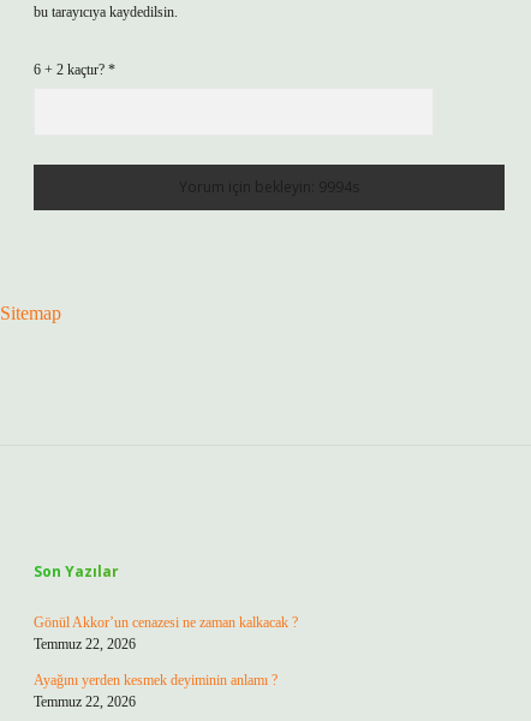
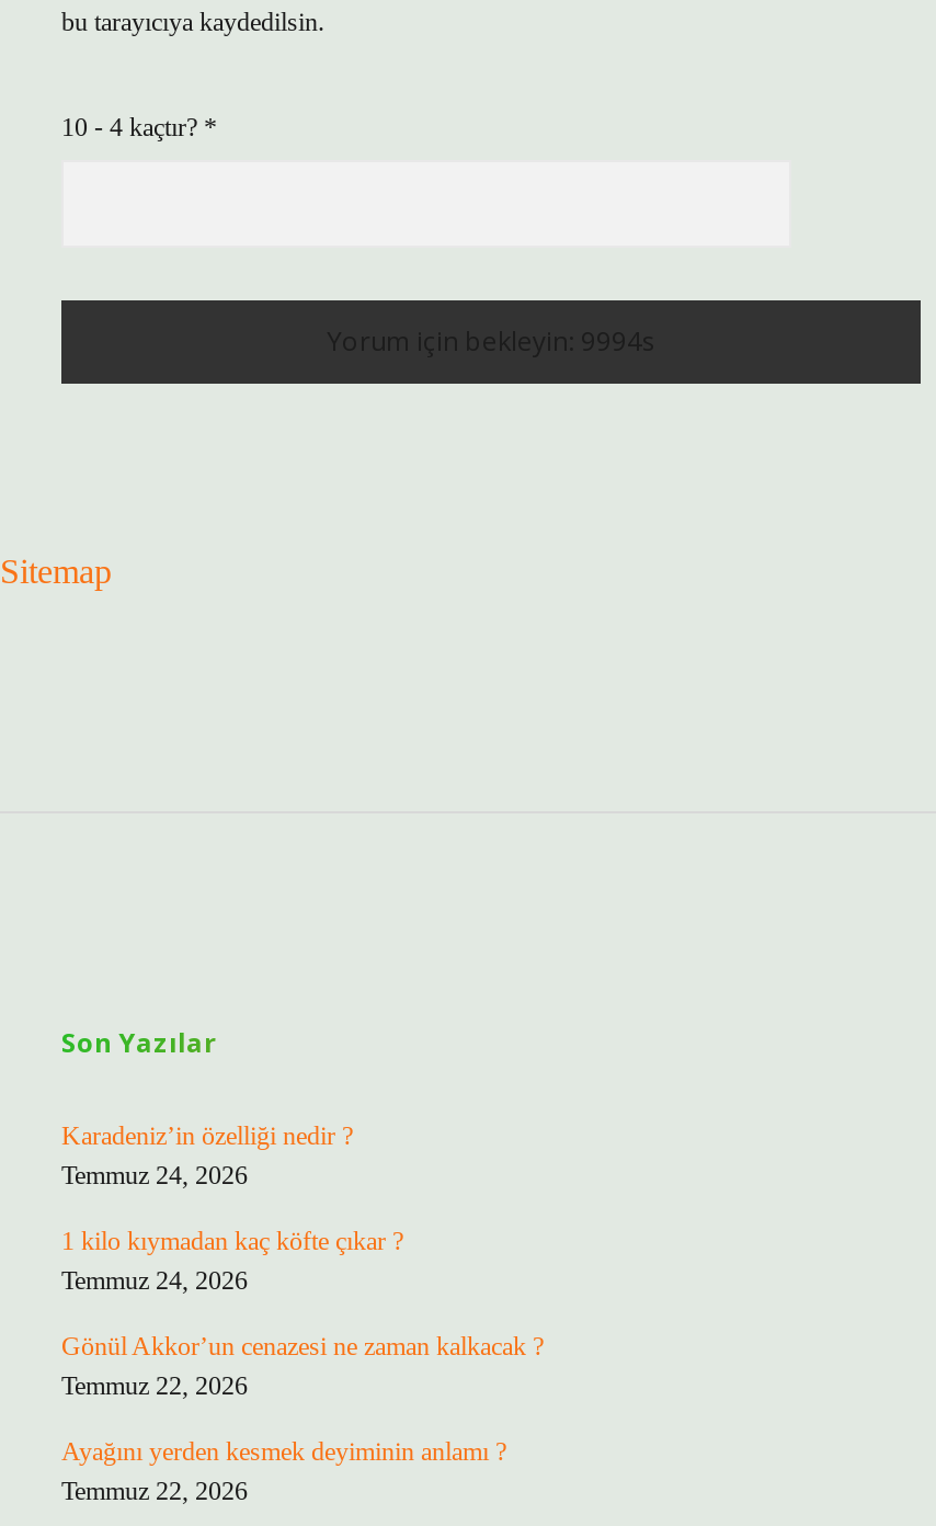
- 6 + 2 kaçtır? *
+ 10 - 4 kaçtır? *

+ Karadeniz’in özelliği nedir ?
+ Temmuz 24, 2026
+ 1 kilo kıymadan kaç köfte çıkar ?
+ Temmuz 24, 2026
